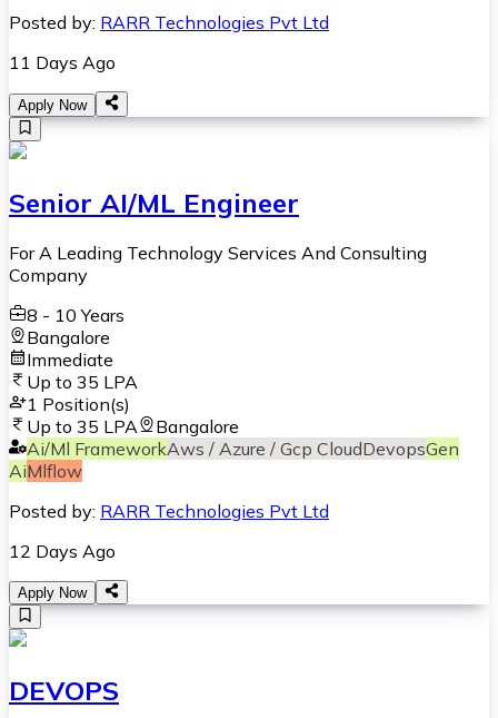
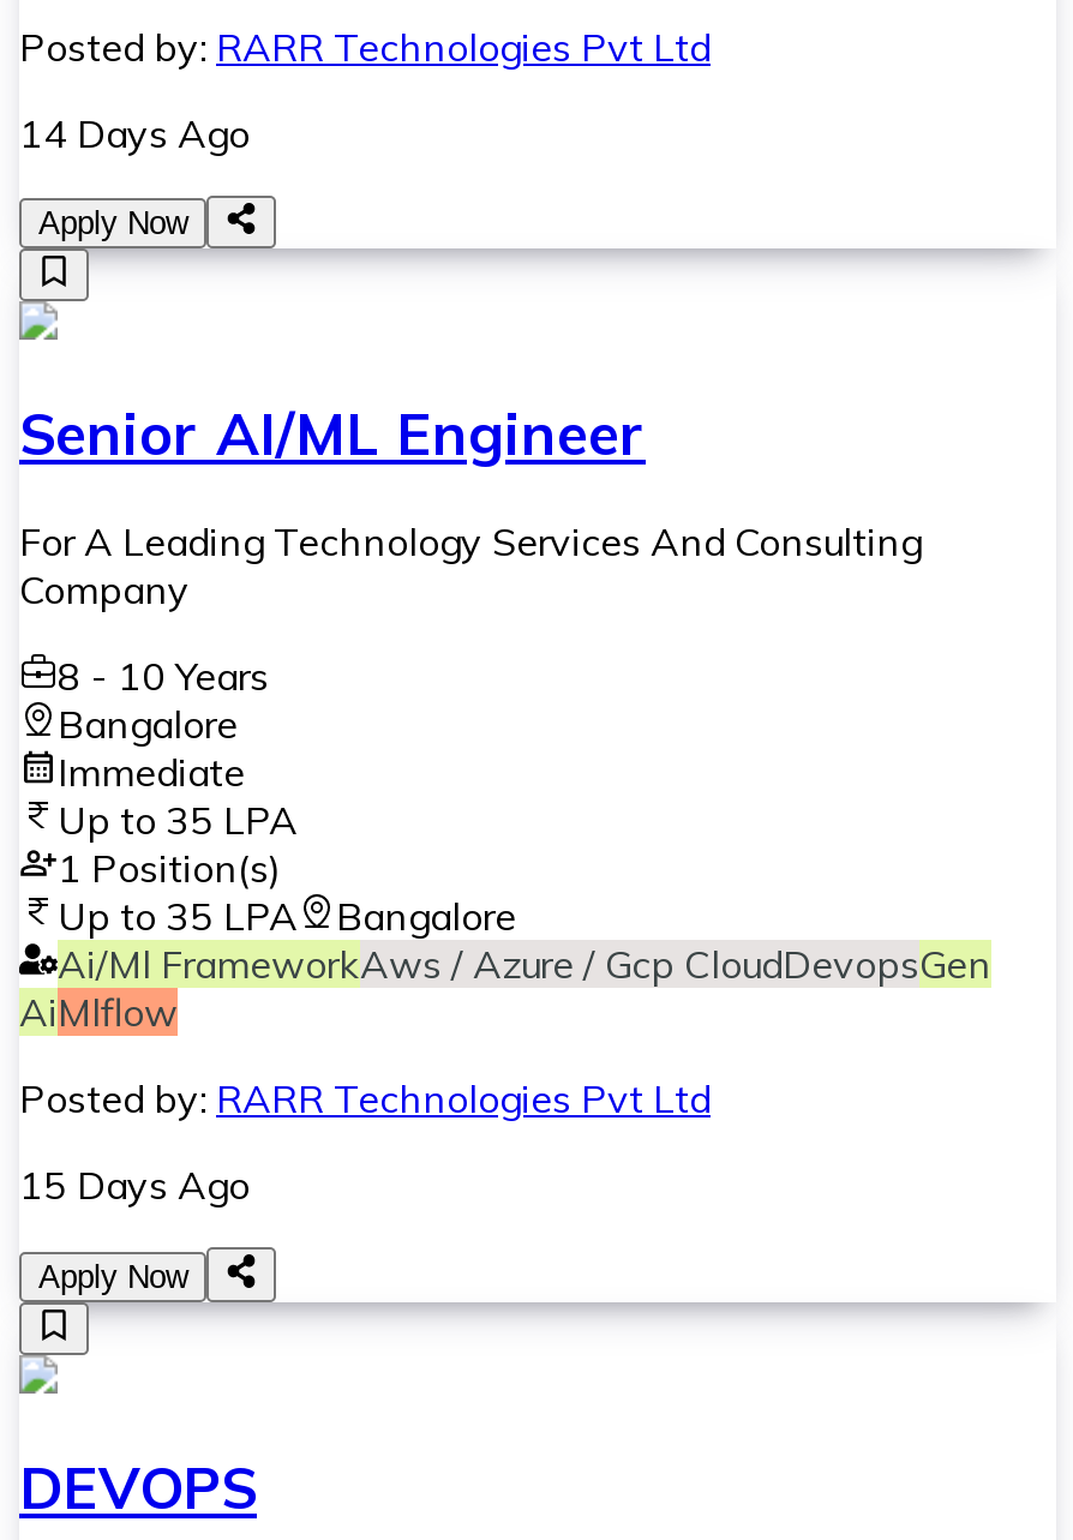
- 11 Days Ago
+ 14 Days Ago

- 12 Days Ago
+ 15 Days Ago
